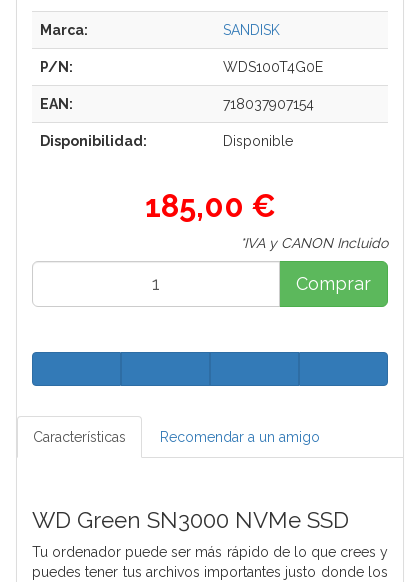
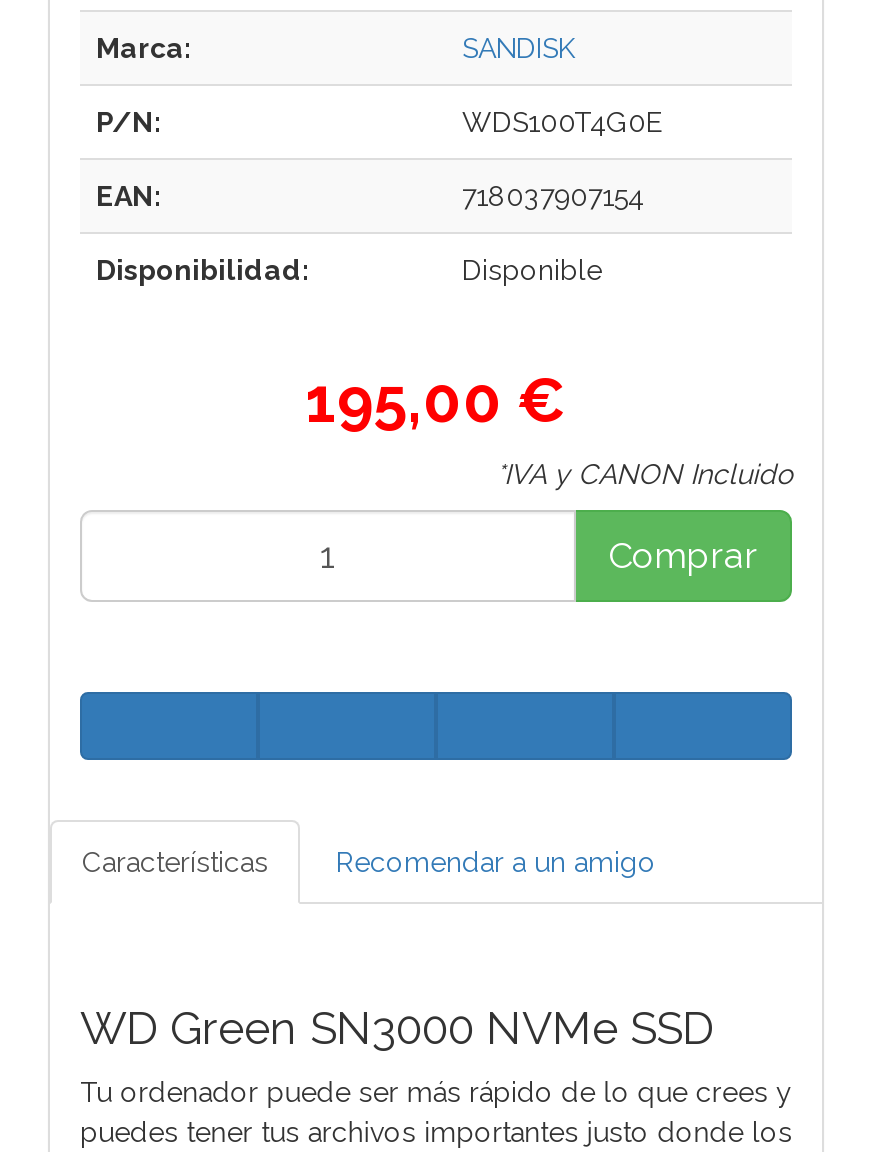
- 185,00 €
+ 195,00 €
